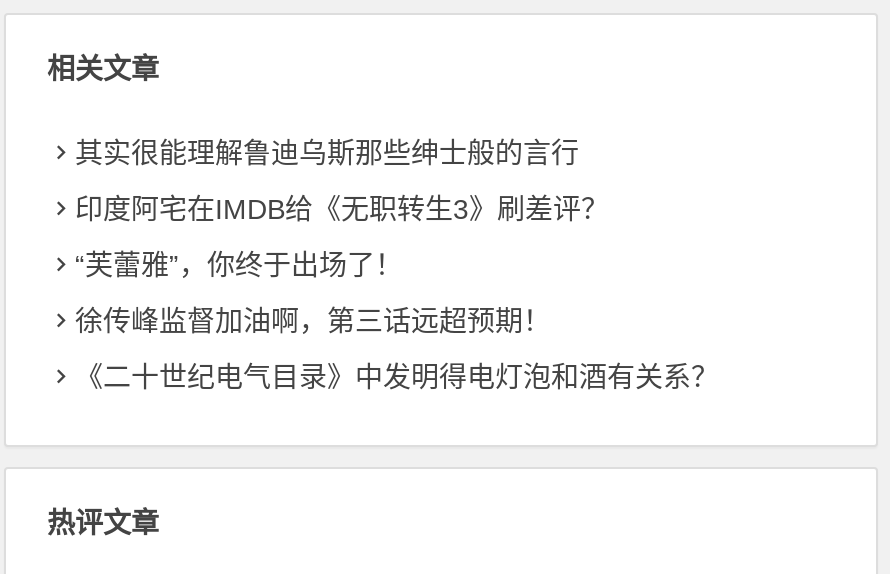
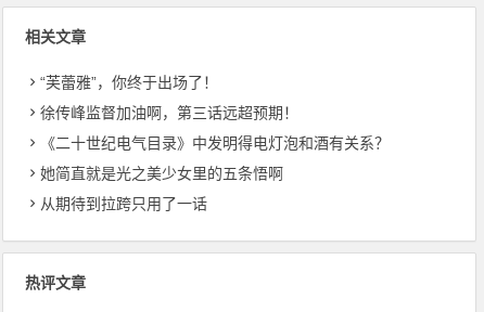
- 其实很能理解鲁迪乌斯那些绅士般的言行
- 印度阿宅在IMDB给《无职转生3》刷差评？

moved up: 徐传峰监督加油啊，第三话远超预期！ | 《二十世纪电气目录》中发明得电灯泡和酒有关系？

+ 她简直就是光之美少女里的五条悟啊
+ 从期待到拉跨只用了一话
